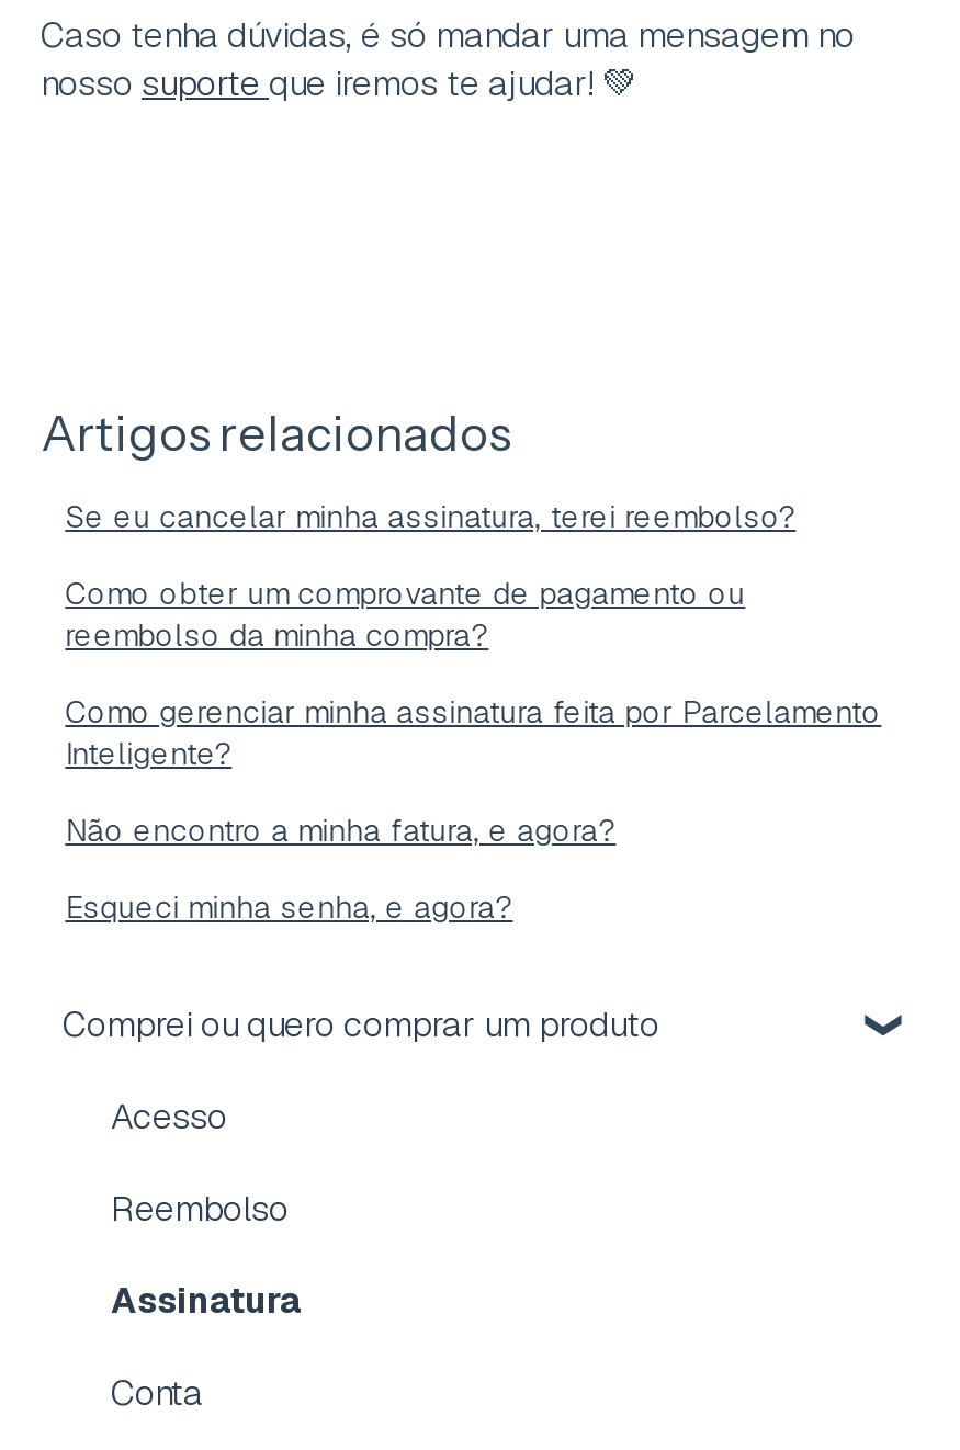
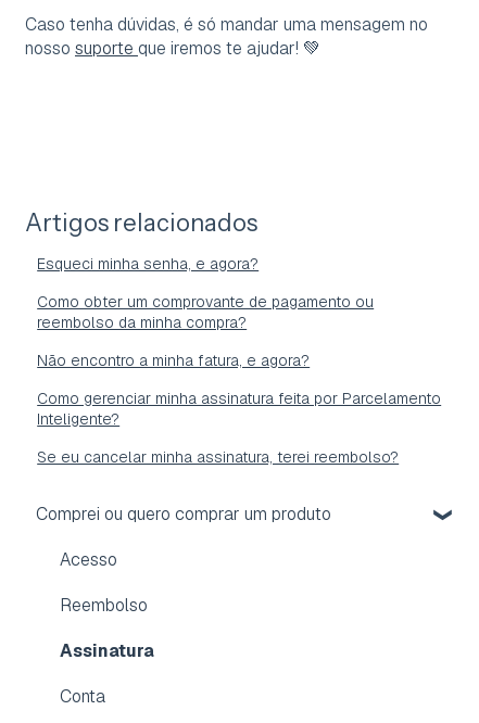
moved down: Se eu cancelar minha assinatura, terei reembolso?

moved down: Como gerenciar minha assinatura feita por Parcelamento | Inteligente?

moved up: Não encontro a minha fatura, e agora?

moved up: Esqueci minha senha, e agora?
